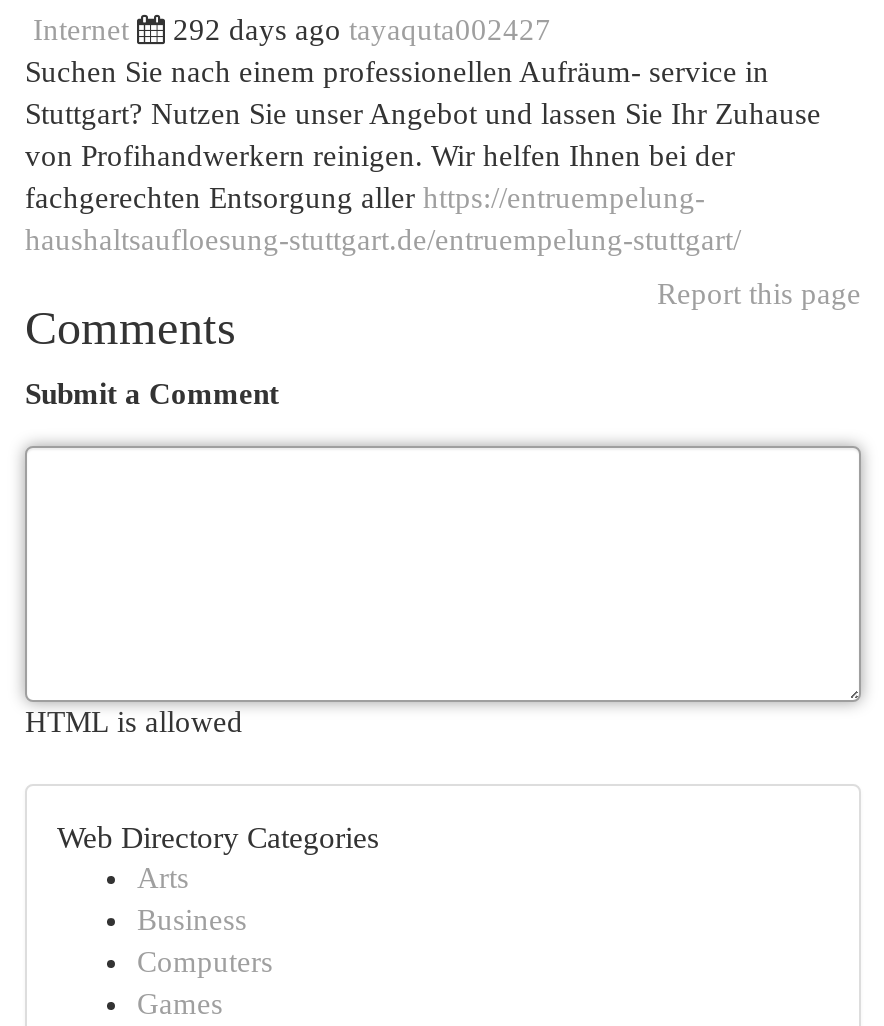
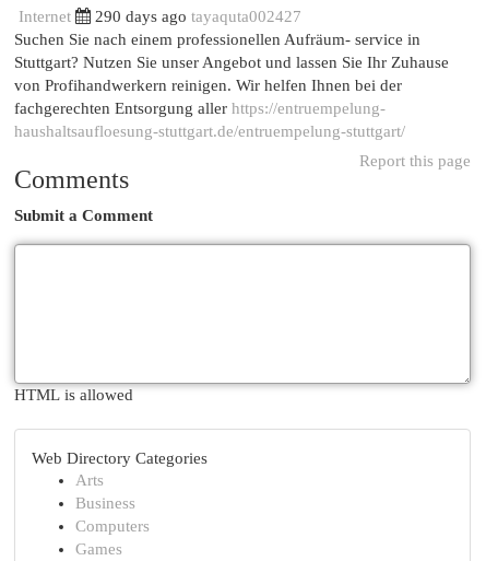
- 292 days ago tayaquta002427
+ 290 days ago tayaquta002427
